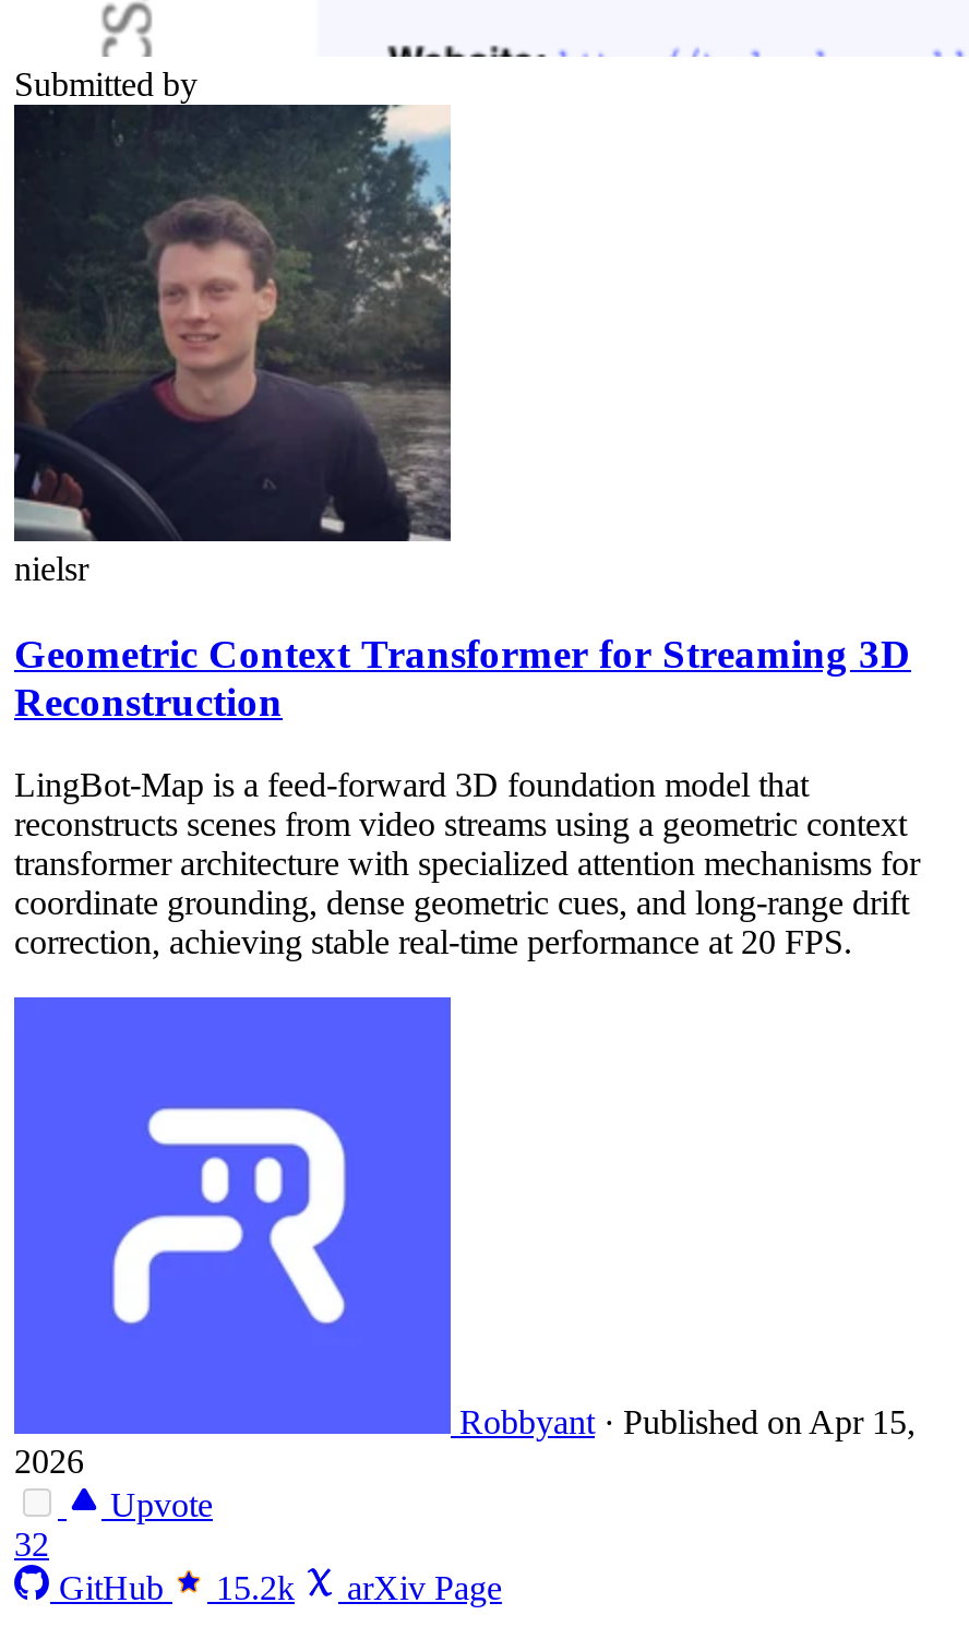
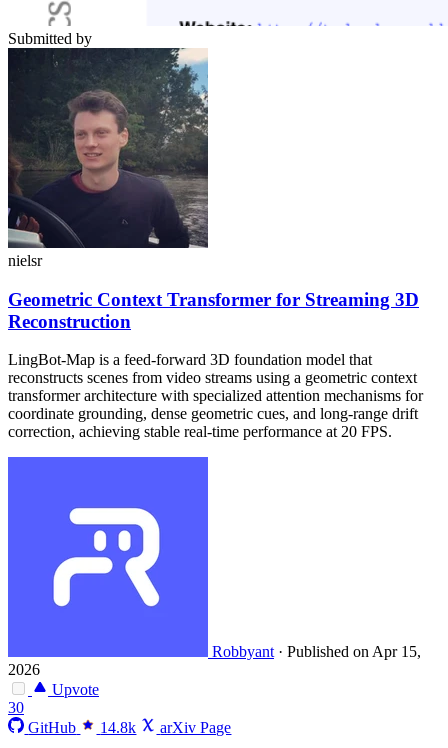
- 32
+ 30

- GitHub 15.2k arXiv Page
+ GitHub 14.8k arXiv Page
